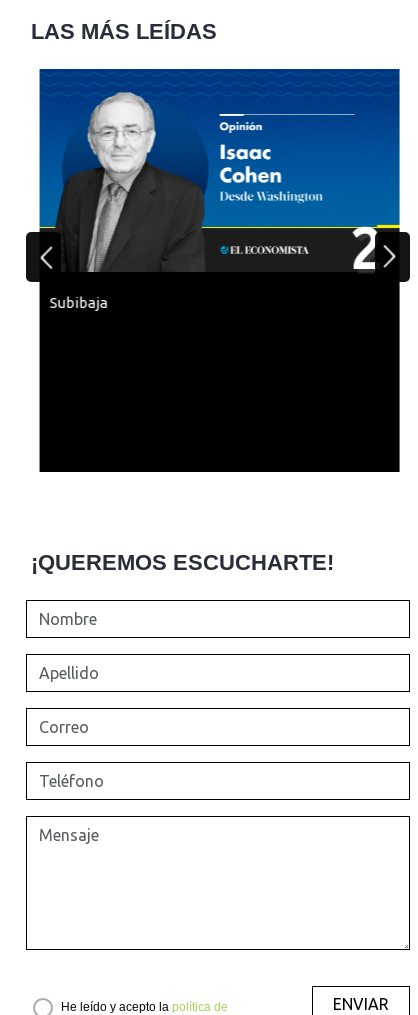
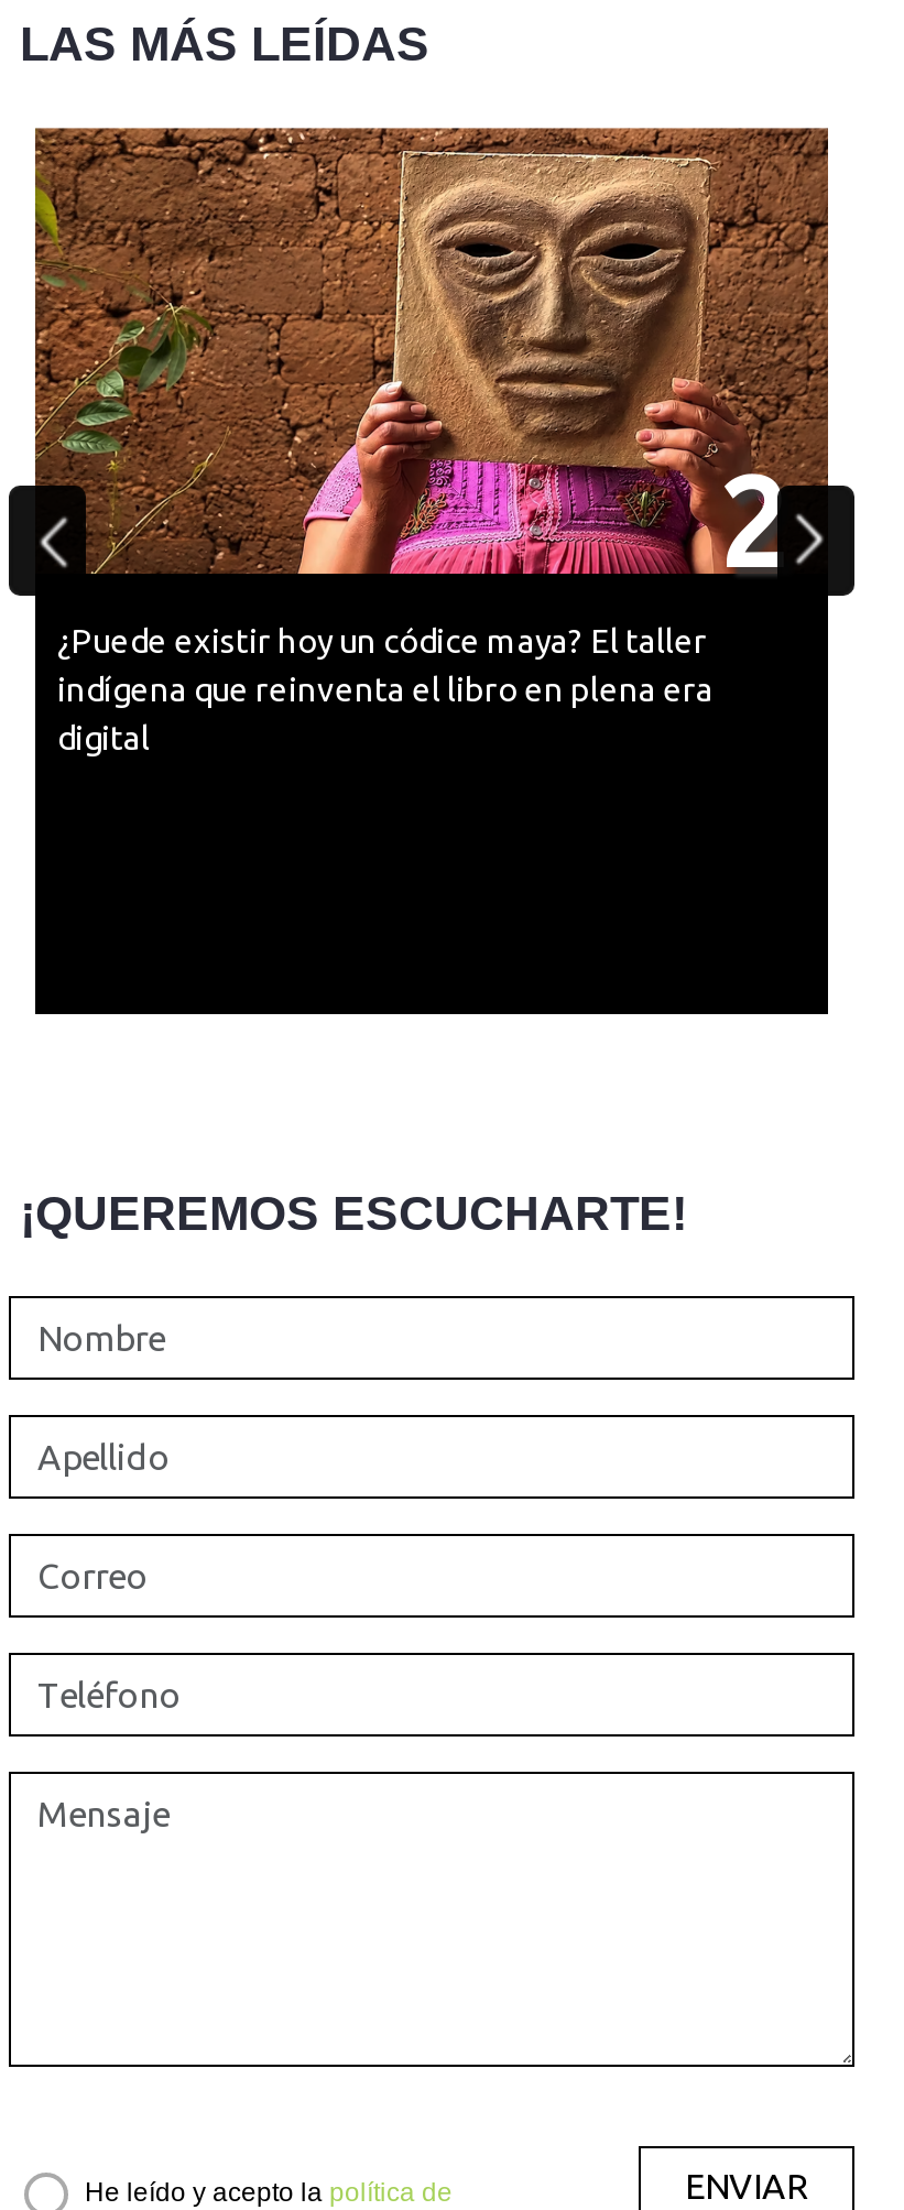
- [image]
- Subibaja
+ [image]
+ ¿Puede existir hoy un códice maya? El taller
+ indígena que reinventa el libro en plena era
+ digital
